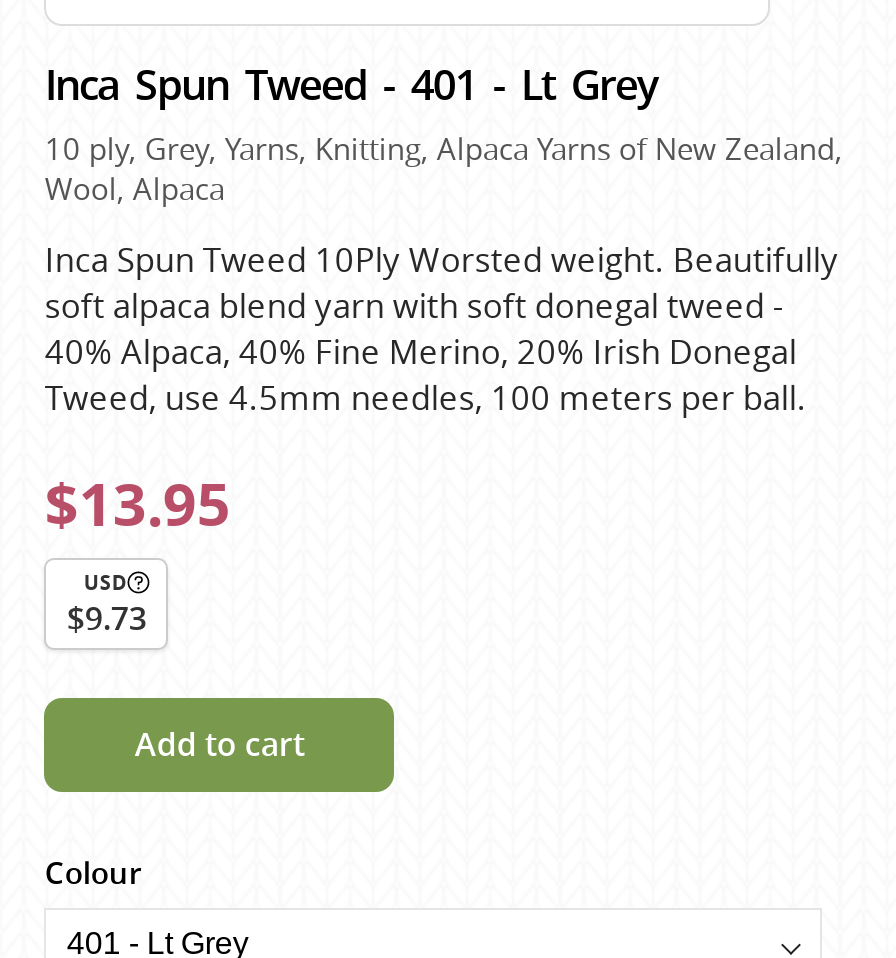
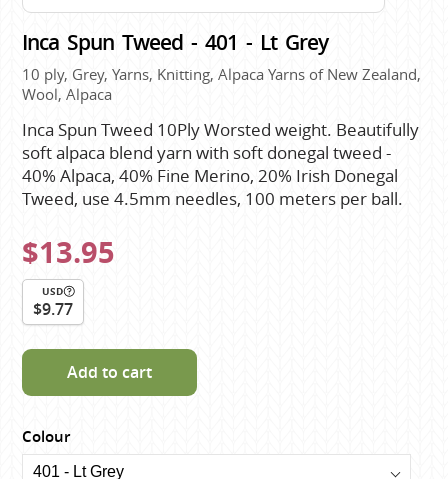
- $9.73
+ $9.77
